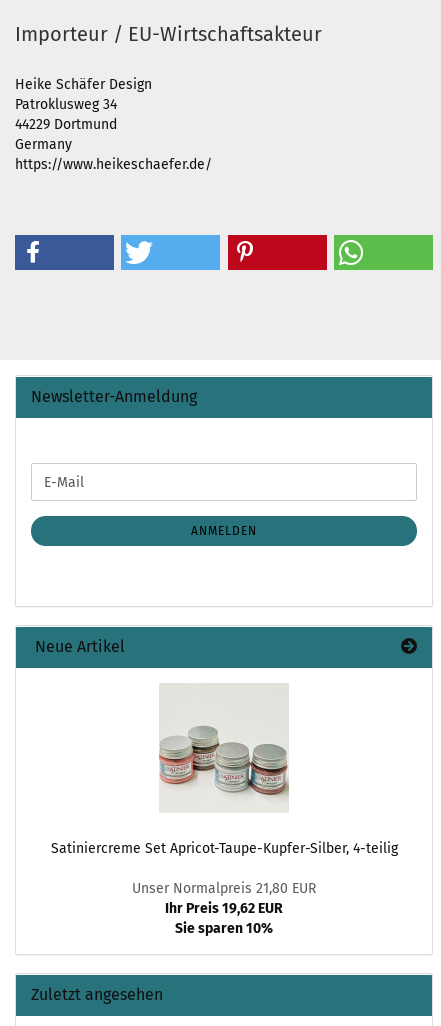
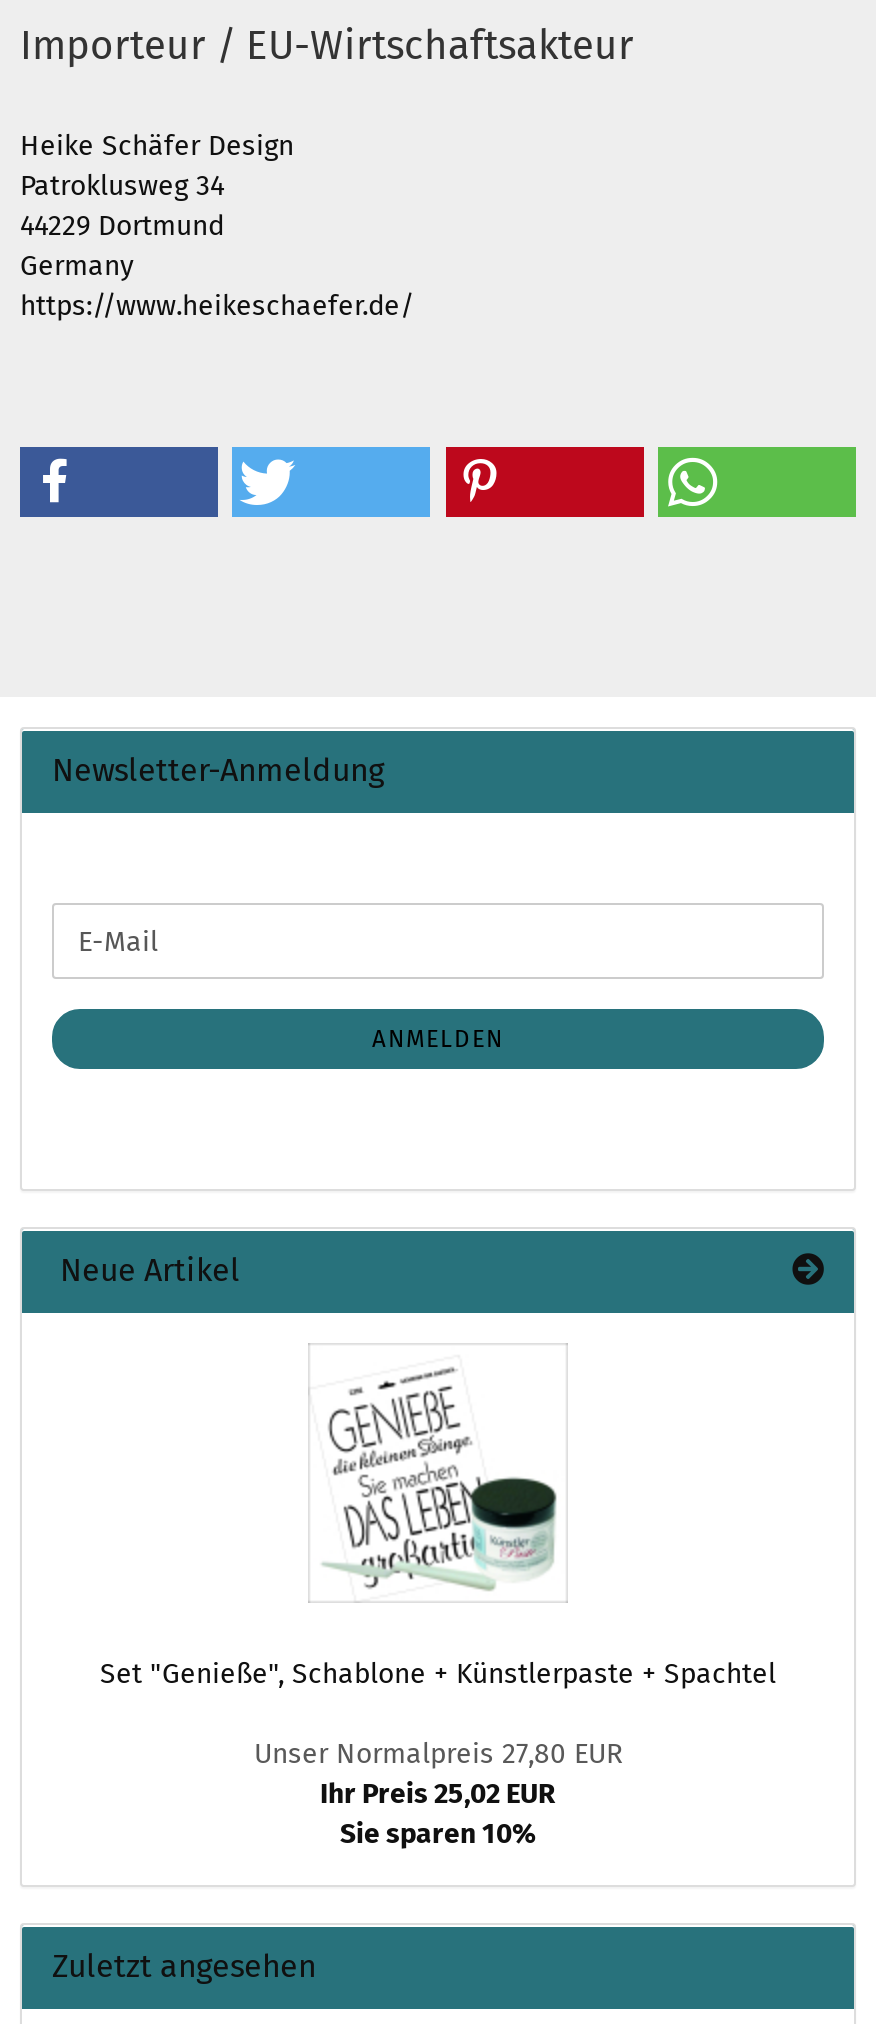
- [image]
- Satiniercreme Set Apricot-Taupe-Kupfer-Silber, 4-teilig
+ [image]
+ Set "Genieße", Schablone + Künstlerpaste + Spachtel

- Unser Normalpreis 21,80 EUR
- Ihr Preis 19,62 EUR
+ Unser Normalpreis 27,80 EUR
+ Ihr Preis 25,02 EUR
